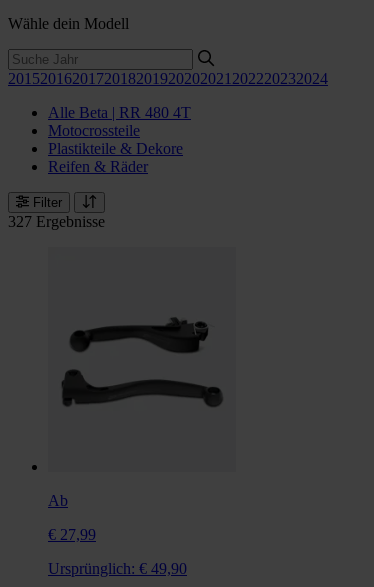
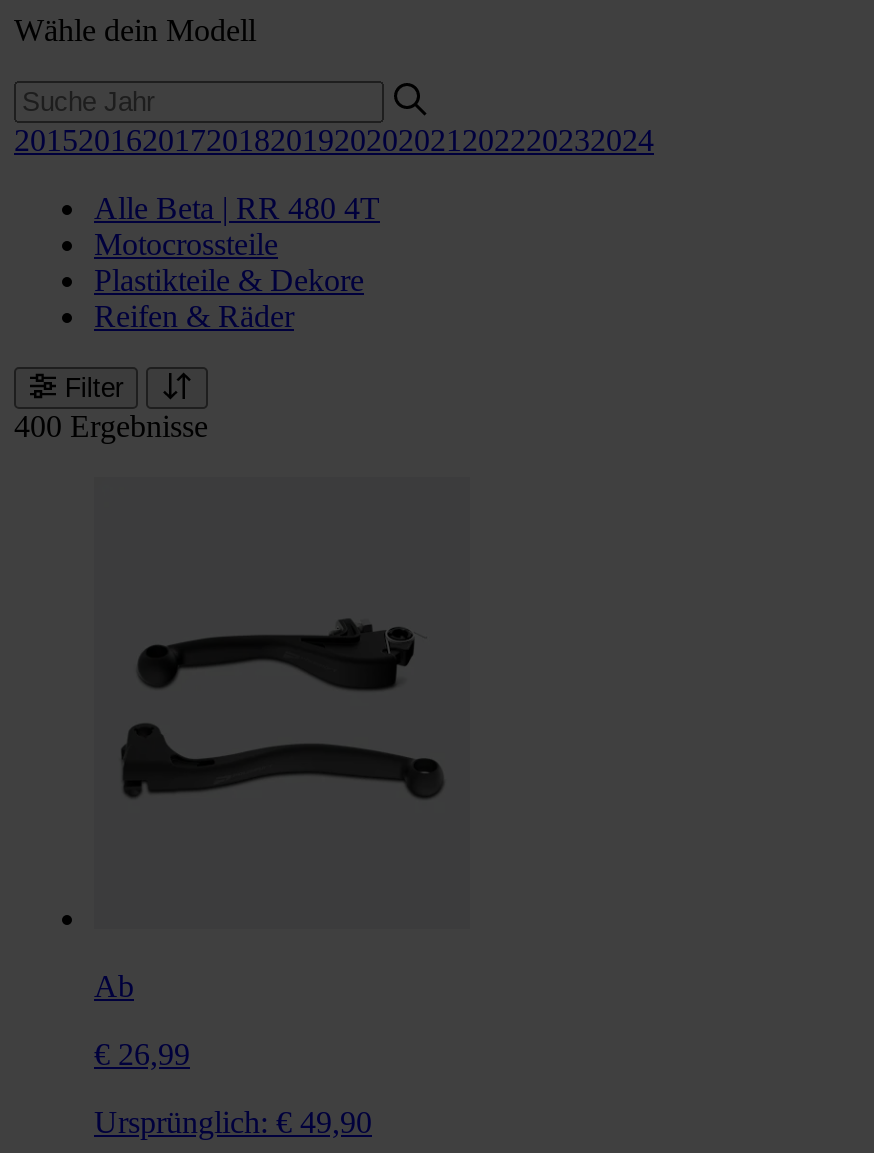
- 327 Ergebnisse
+ 400 Ergebnisse

- € 27,99
+ € 26,99
